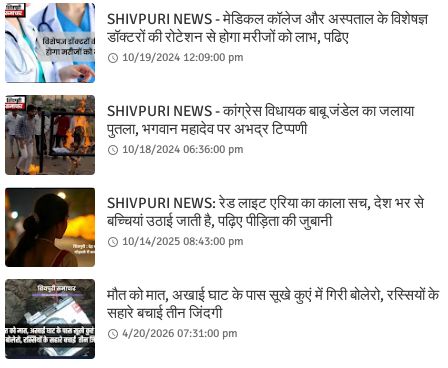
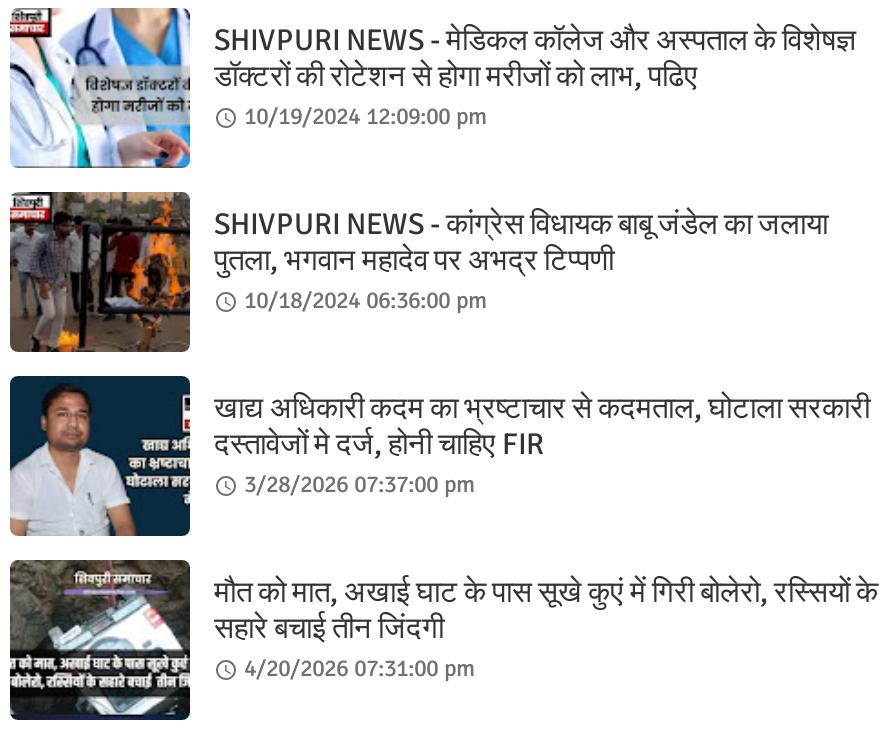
- [image]
- SHIVPURI NEWS: रेड लाइट एरिया का काला सच, देश भर से
- बच्चियां उठाई जाती है, पढ़िए पीड़िता की जुबानी
- 10/14/2025 08:43:00 pm
+ [image]
+ खाद्य अधिकारी कदम का भ्रष्टाचार से कदमताल, घोटाला सरकारी
+ दस्तावेजों मे दर्ज, होनी चाहिए FIR
+ 3/28/2026 07:37:00 pm
